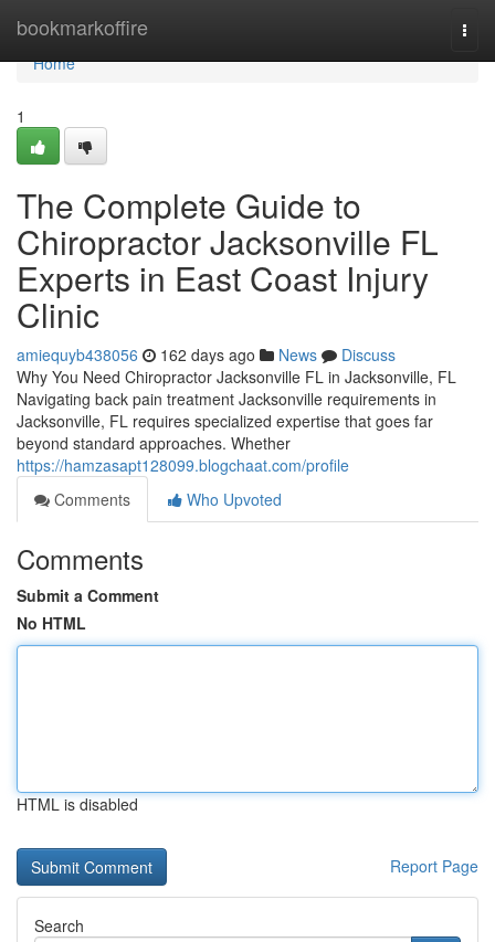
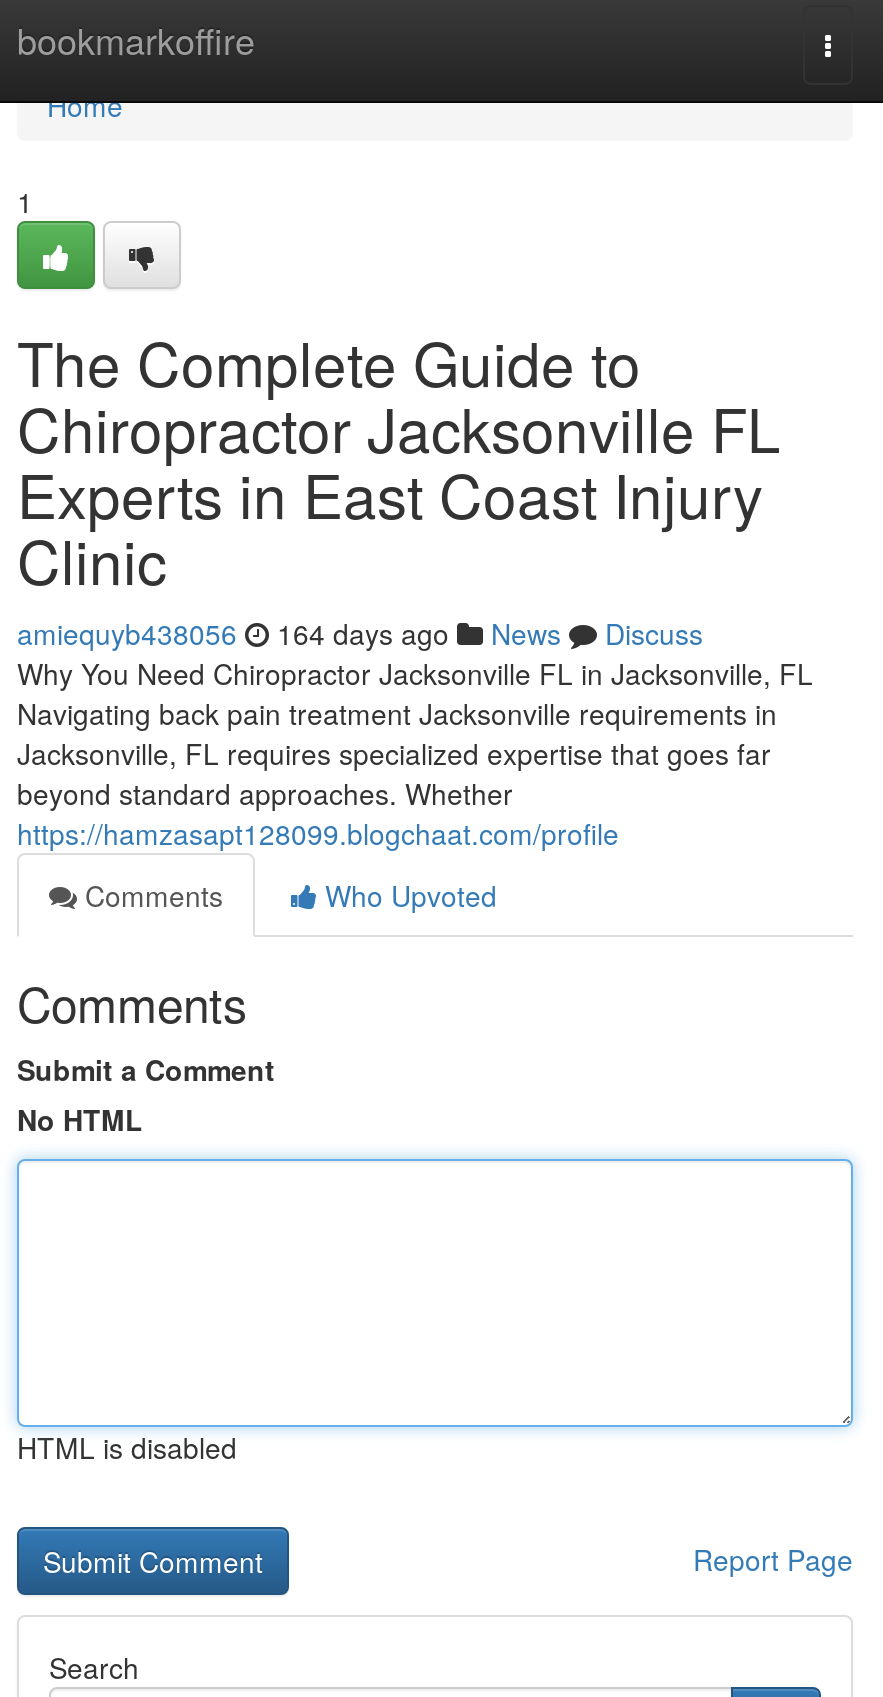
- amiequyb438056 162 days ago News Discuss
+ amiequyb438056 164 days ago News Discuss
